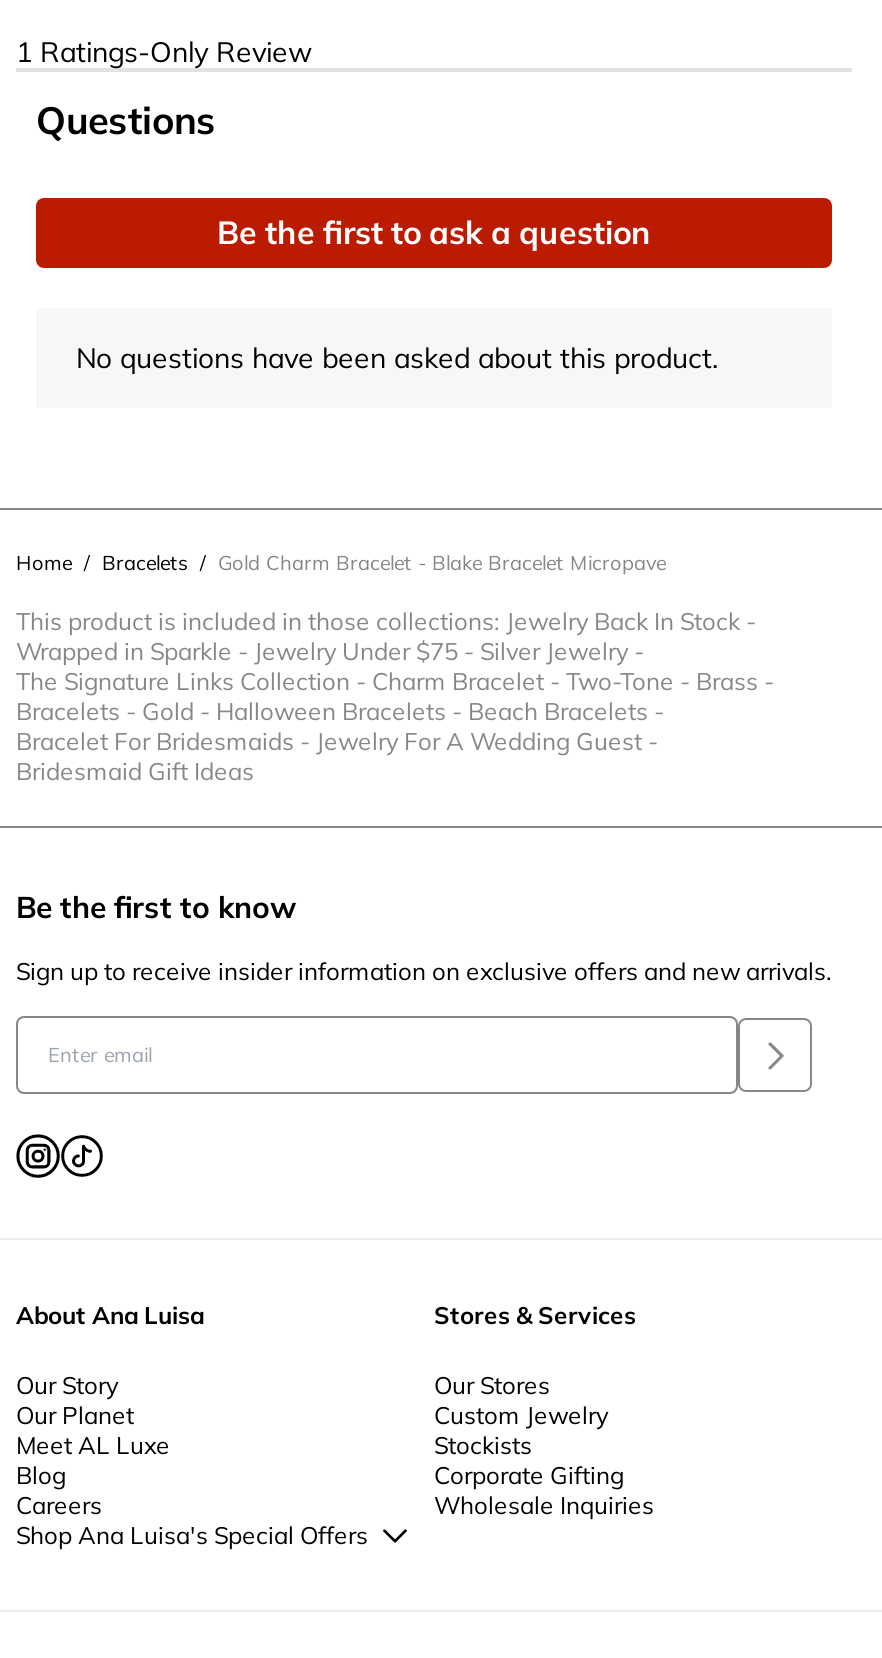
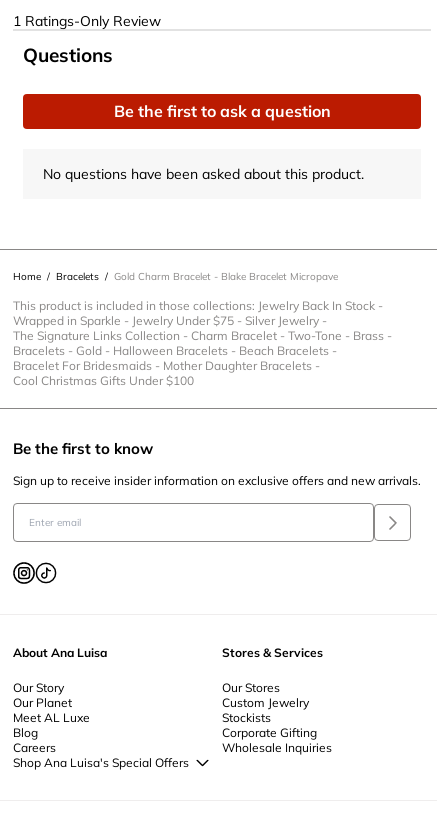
- Bracelet For Bridesmaids - Jewelry For A Wedding Guest -
- Bridesmaid Gift Ideas
+ Bracelet For Bridesmaids - Mother Daughter Bracelets -
+ Cool Christmas Gifts Under $100
